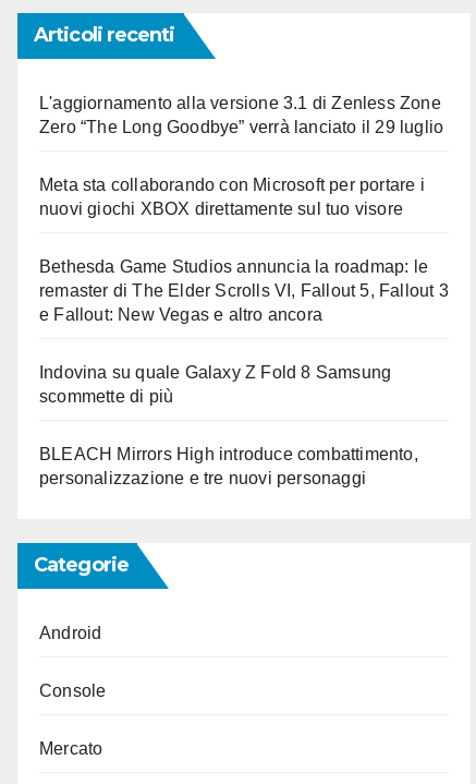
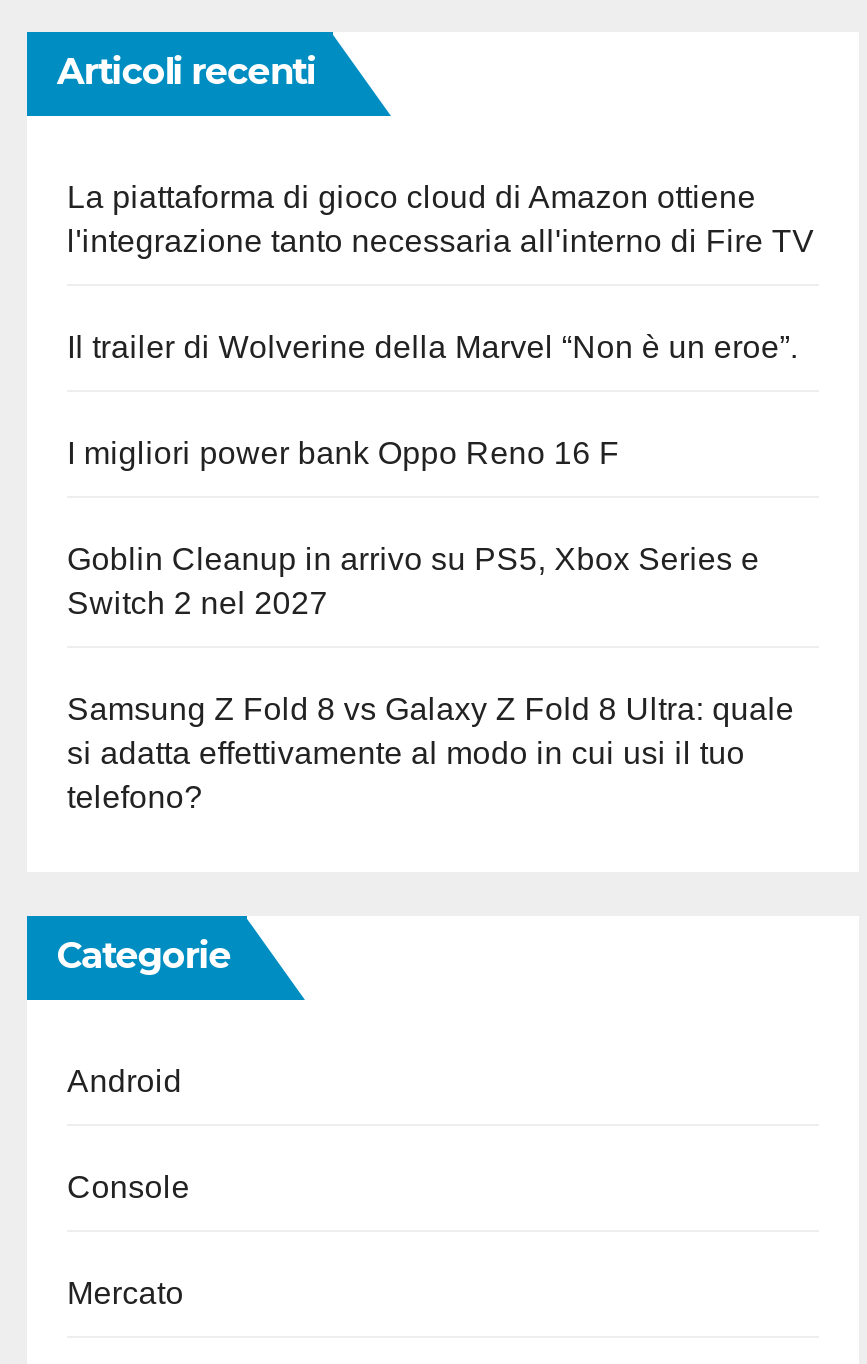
- L'aggiornamento alla versione 3.1 di Zenless Zone
- Zero “The Long Goodbye” verrà lanciato il 29 luglio
+ La piattaforma di gioco cloud di Amazon ottiene
+ l'integrazione tanto necessaria all'interno di Fire TV

- Meta sta collaborando con Microsoft per portare i
- nuovi giochi XBOX direttamente sul tuo visore
+ Il trailer di Wolverine della Marvel “Non è un eroe”.

- Bethesda Game Studios annuncia la roadmap: le
- remaster di The Elder Scrolls VI, Fallout 5, Fallout 3
- e Fallout: New Vegas e altro ancora
+ I migliori power bank Oppo Reno 16 F

- Indovina su quale Galaxy Z Fold 8 Samsung
- scommette di più
+ Goblin Cleanup in arrivo su PS5, Xbox Series e
+ Switch 2 nel 2027

- BLEACH Mirrors High introduce combattimento,
- personalizzazione e tre nuovi personaggi
+ Samsung Z Fold 8 vs Galaxy Z Fold 8 Ultra: quale
+ si adatta effettivamente al modo in cui usi il tuo
+ telefono?
